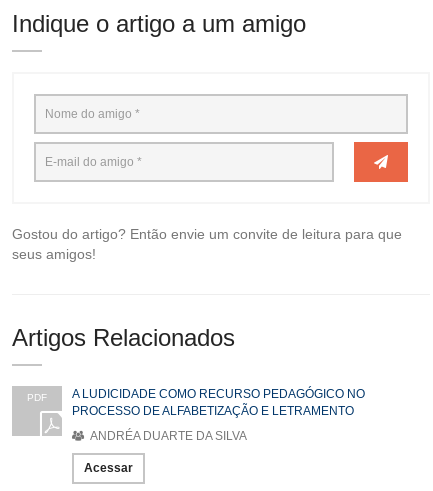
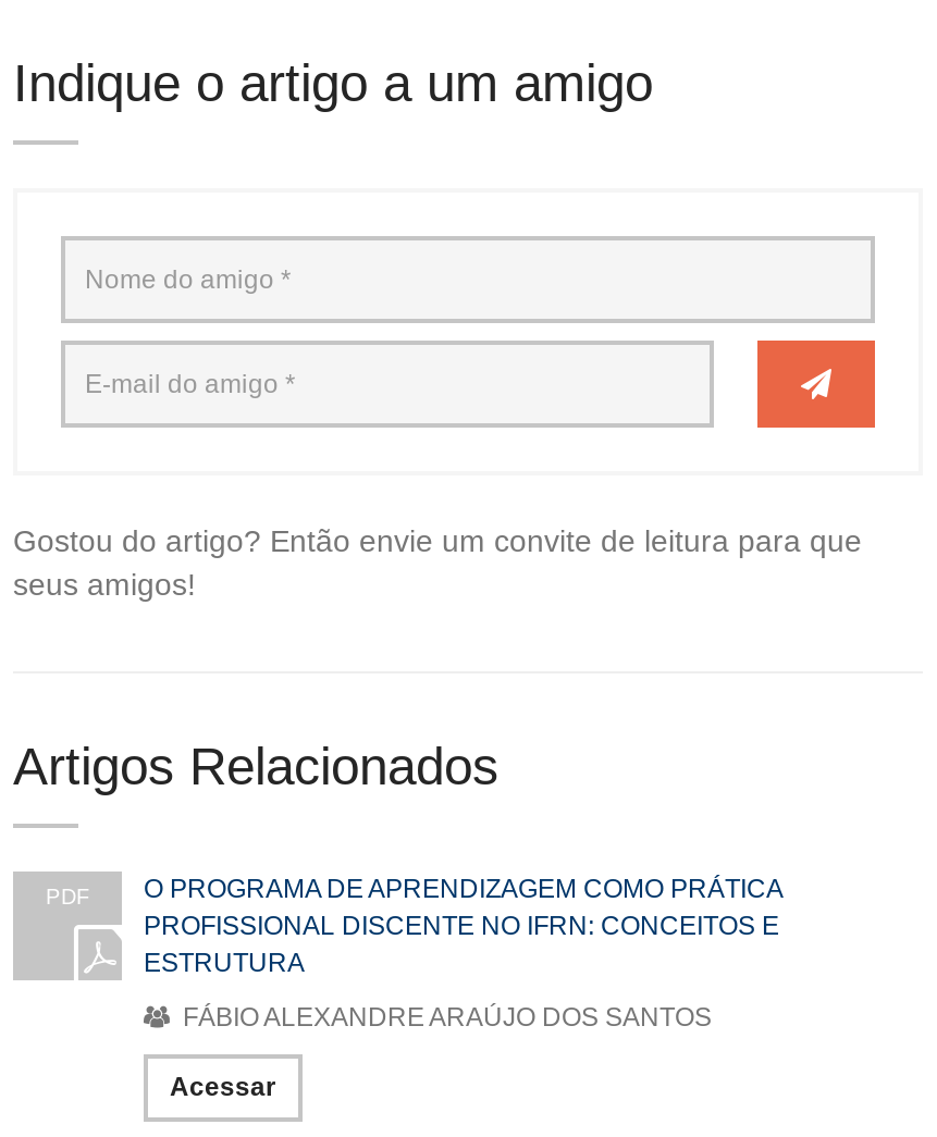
- A LUDICIDADE COMO RECURSO PEDAGÓGICO NO
- PROCESSO DE ALFABETIZAÇÃO E LETRAMENTO
+ O PROGRAMA DE APRENDIZAGEM COMO PRÁTICA
+ PROFISSIONAL DISCENTE NO IFRN: CONCEITOS E
+ ESTRUTURA

- ANDRÉA DUARTE DA SILVA
+ FÁBIO ALEXANDRE ARAÚJO DOS SANTOS
